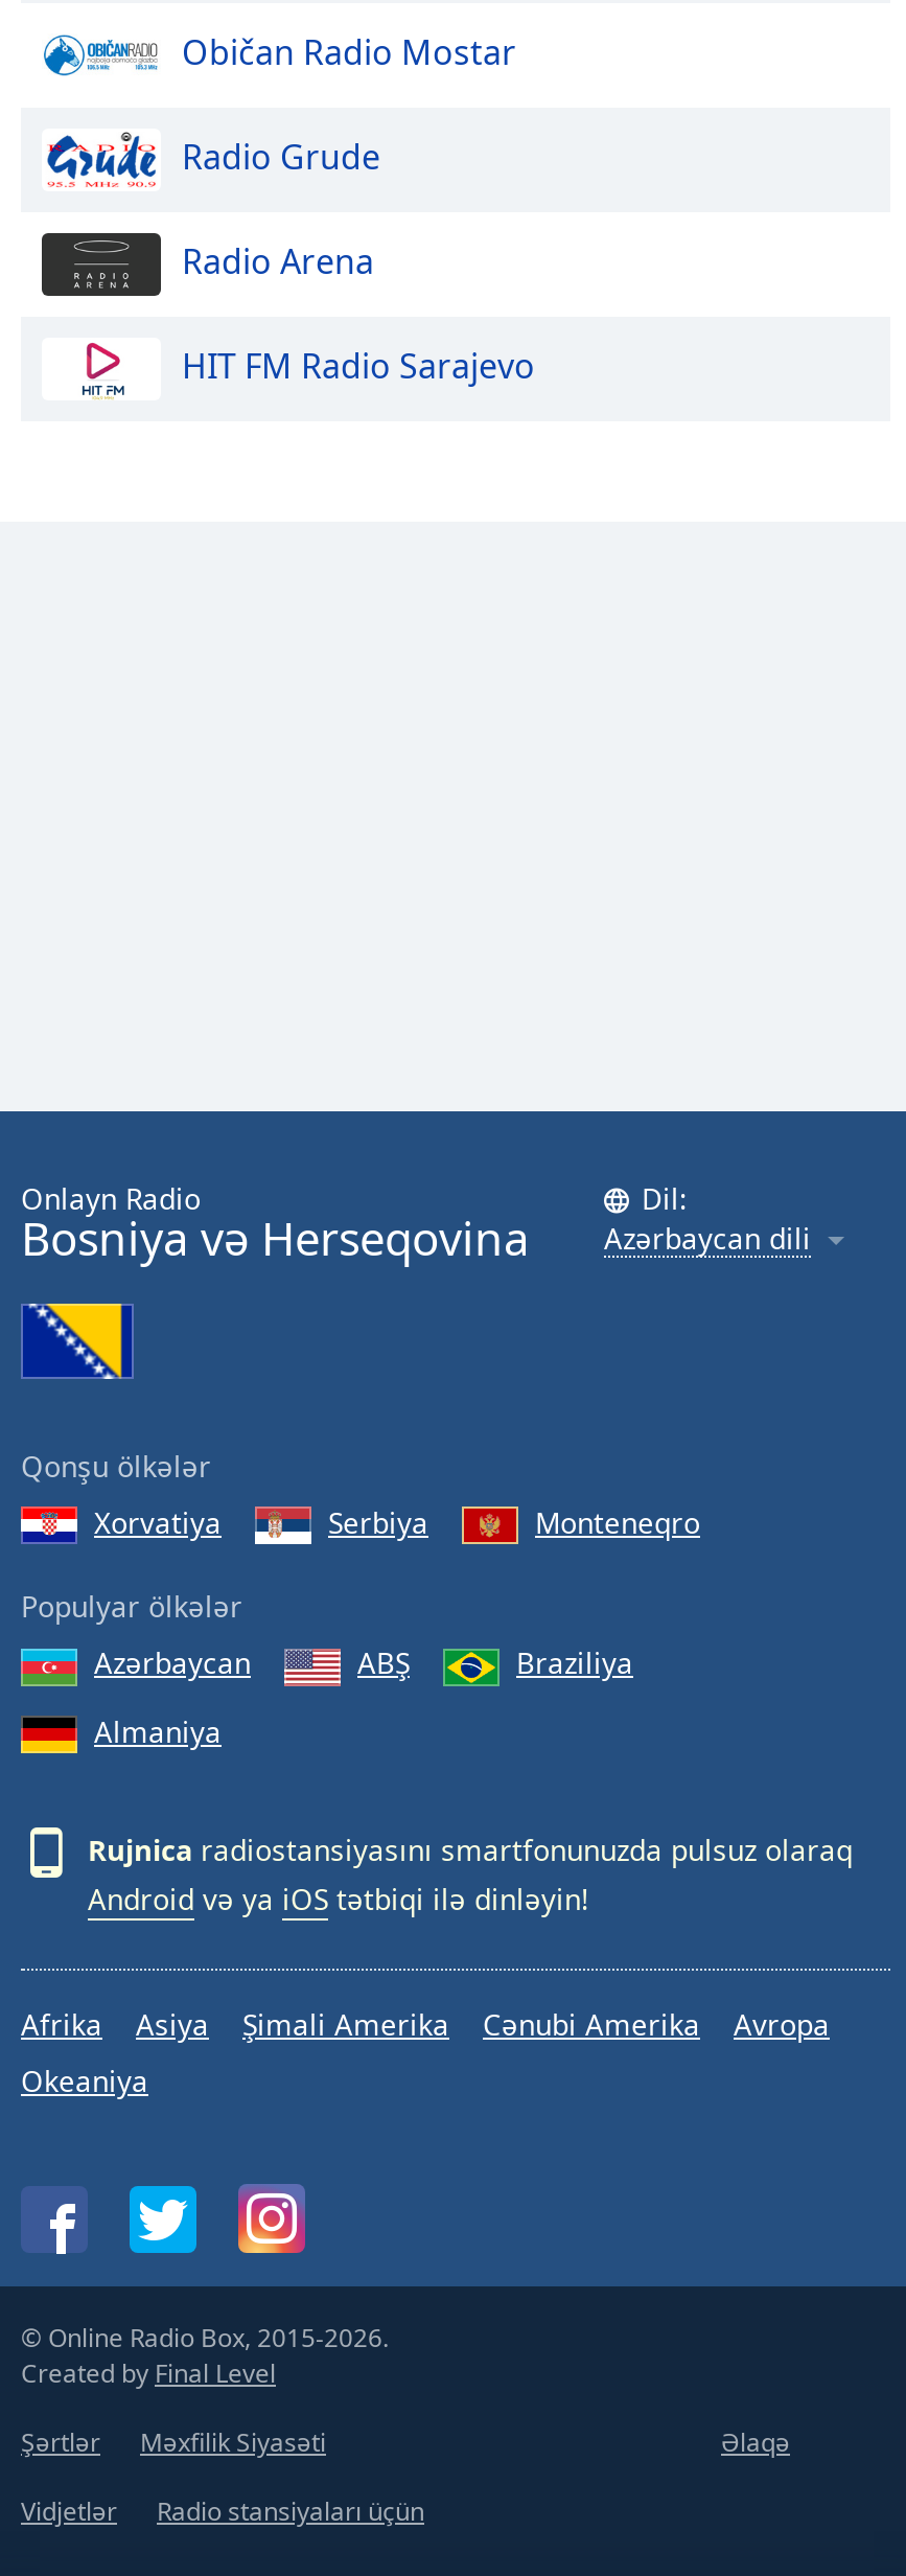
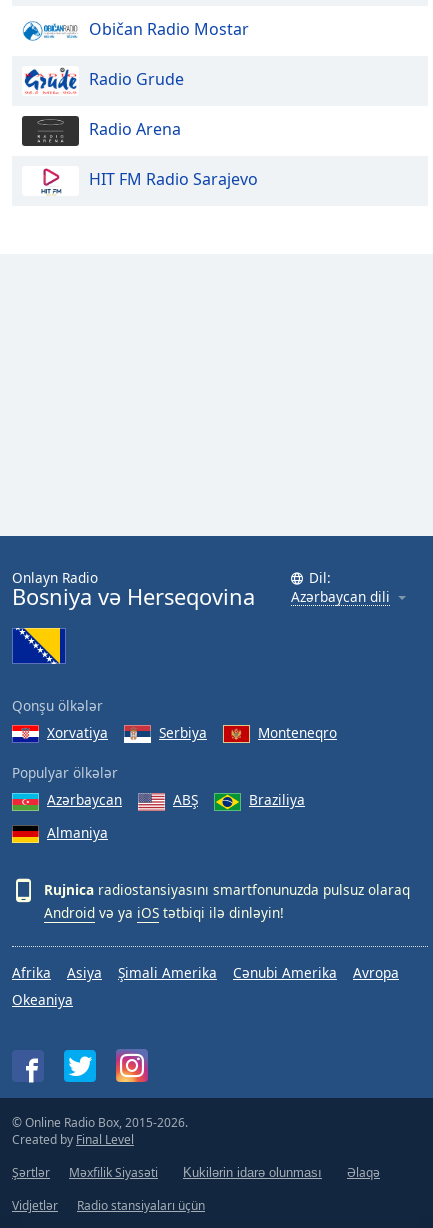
+ Kukilərin idarə olunması
